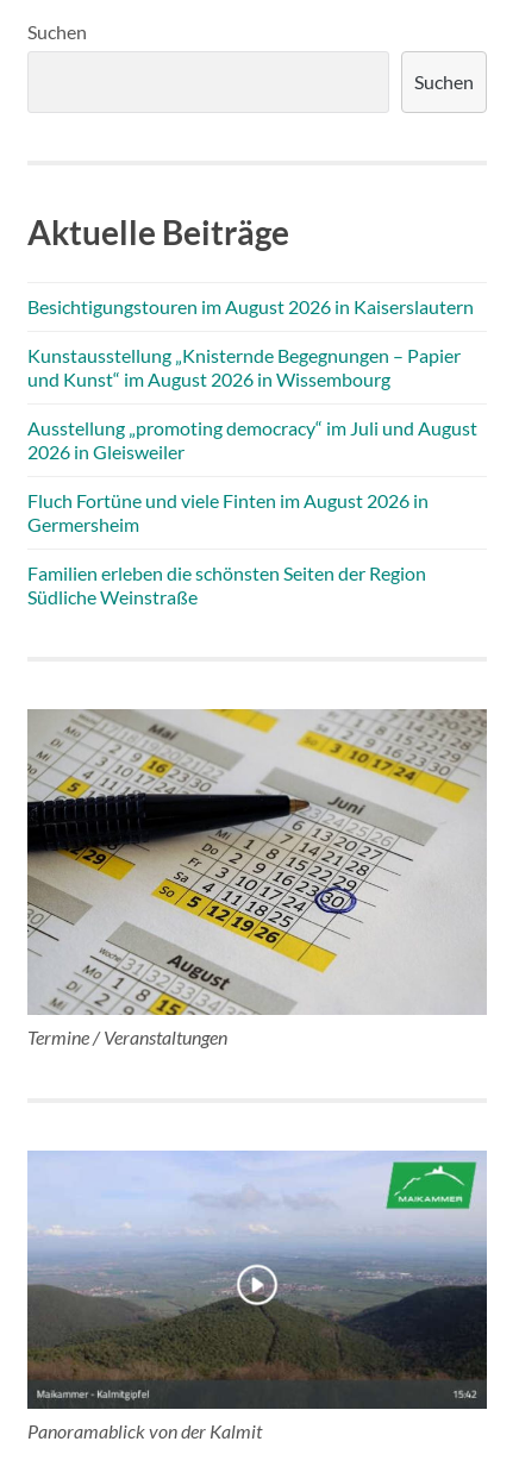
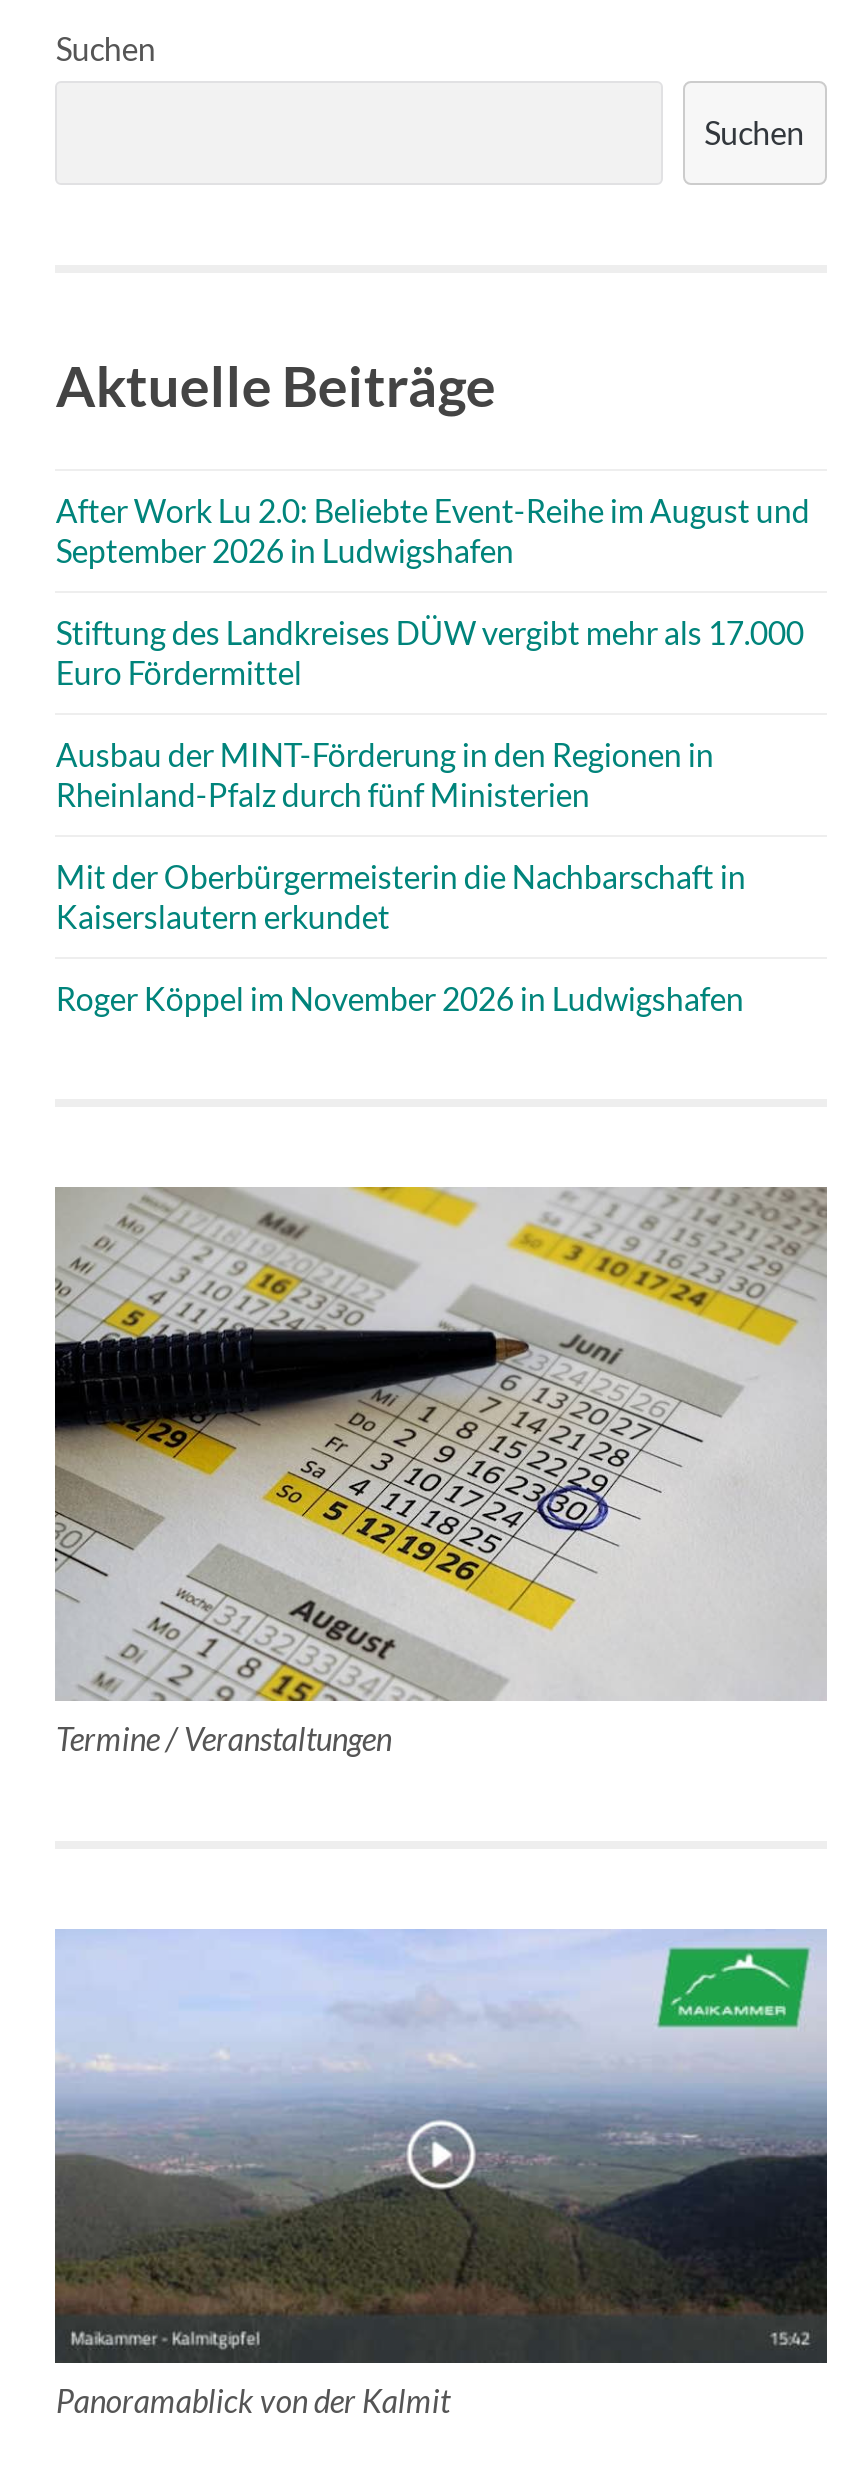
- Besichtigungstouren im August 2026 in Kaiserslautern
+ After Work Lu 2.0: Beliebte Event-Reihe im August und
+ September 2026 in Ludwigshafen

- Kunstausstellung „Knisternde Begegnungen – Papier
- und Kunst“ im August 2026 in Wissembourg
+ Stiftung des Landkreises DÜW vergibt mehr als 17.000
+ Euro Fördermittel

- Ausstellung „promoting democracy“ im Juli und August
- 2026 in Gleisweiler
+ Ausbau der MINT-Förderung in den Regionen in
+ Rheinland-Pfalz durch fünf Ministerien

- Fluch Fortüne und viele Finten im August 2026 in
- Germersheim
+ Mit der Oberbürgermeisterin die Nachbarschaft in
+ Kaiserslautern erkundet

- Familien erleben die schönsten Seiten der Region
- Südliche Weinstraße
+ Roger Köppel im November 2026 in Ludwigshafen
